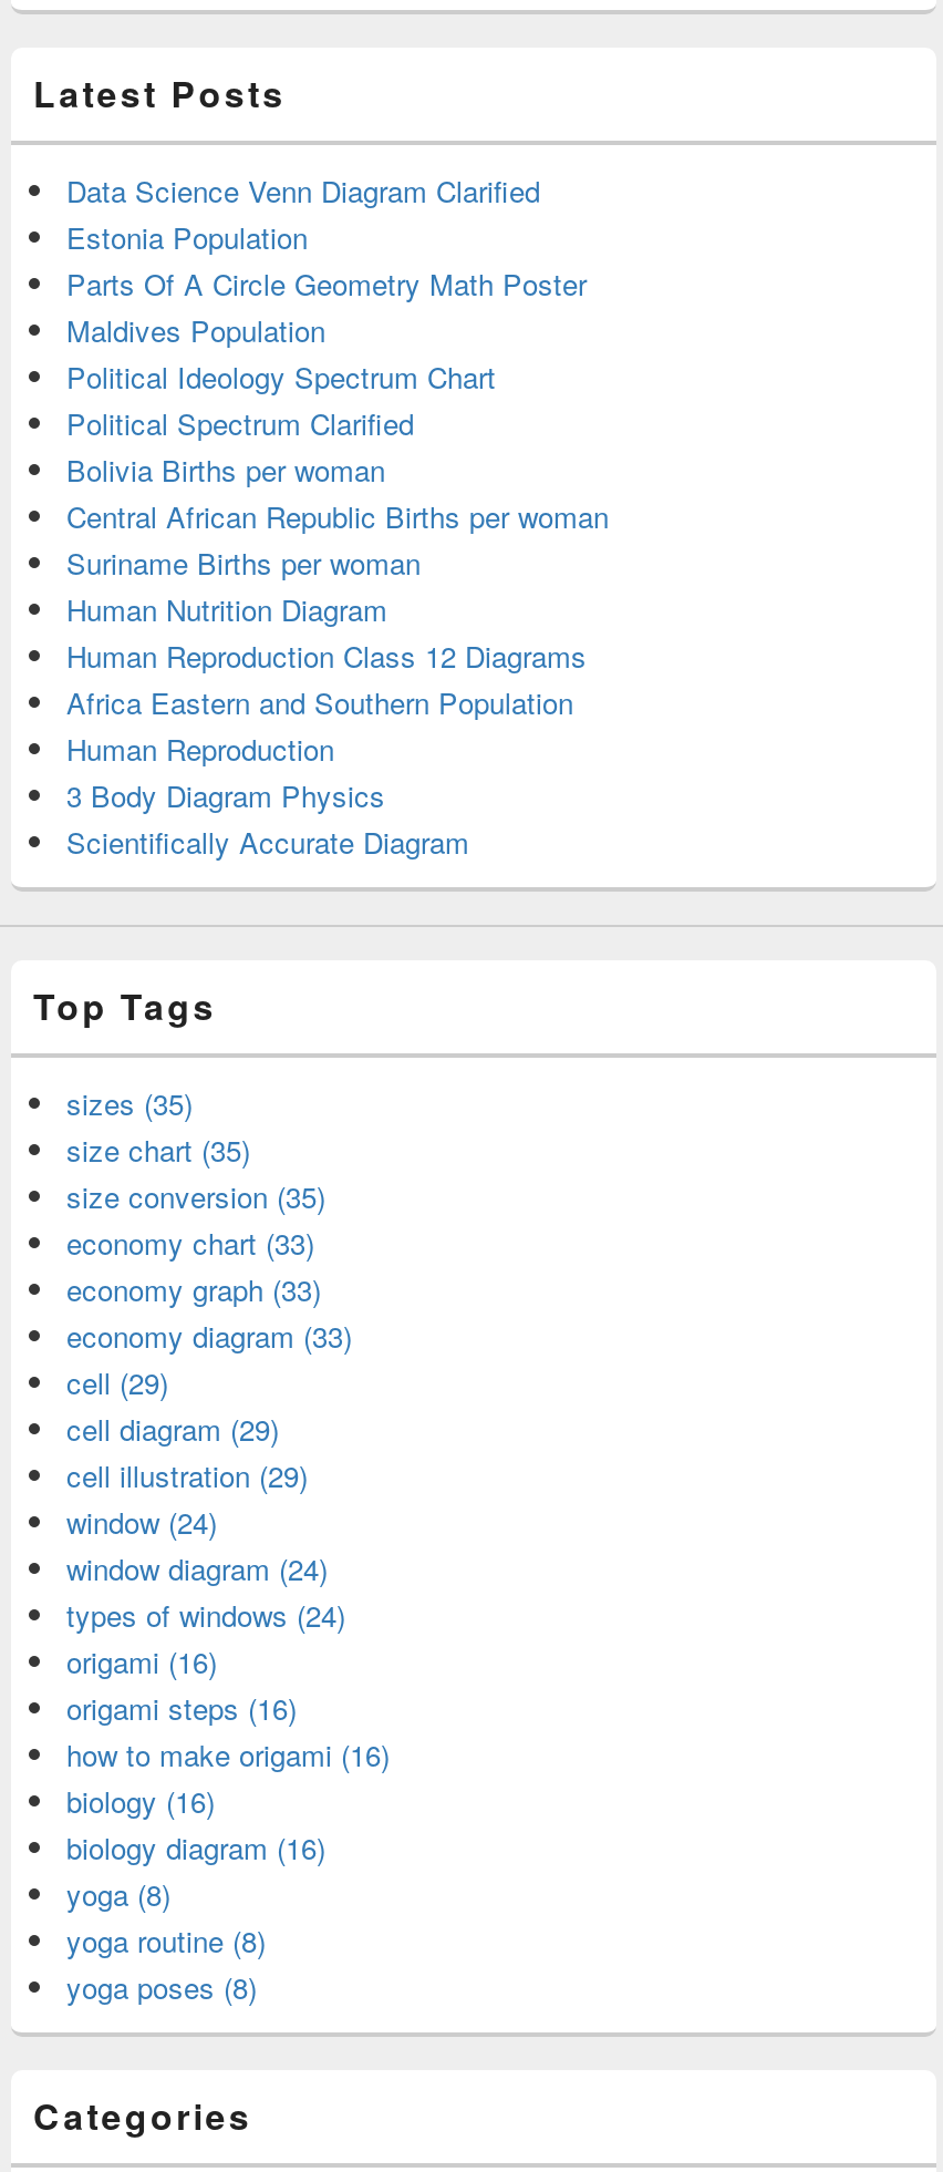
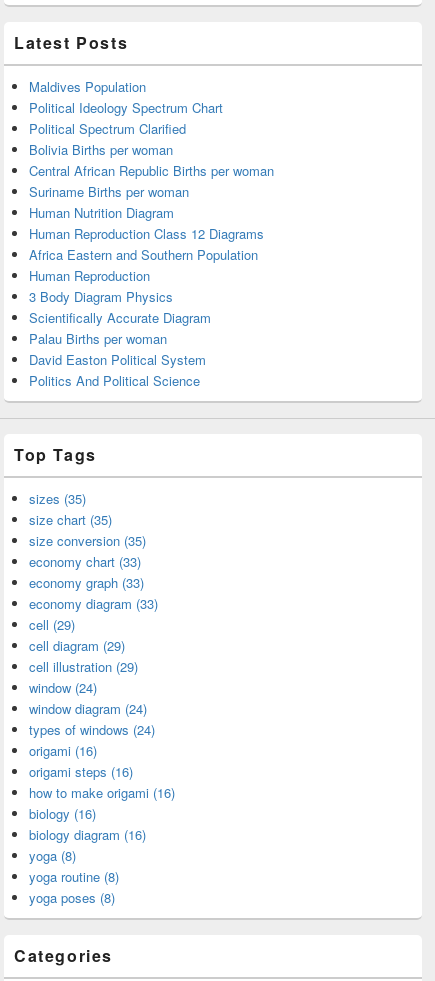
- Data Science Venn Diagram Clarified
- Estonia Population
- Parts Of A Circle Geometry Math Poster

moved up: Maldives Population | Political Ideology Spectrum Chart | Political Spectrum Clarified | ... | 3 Body Diagram Physics | Scientifically Accurate Diagram

+ Palau Births per woman
+ David Easton Political System
+ Politics And Political Science
